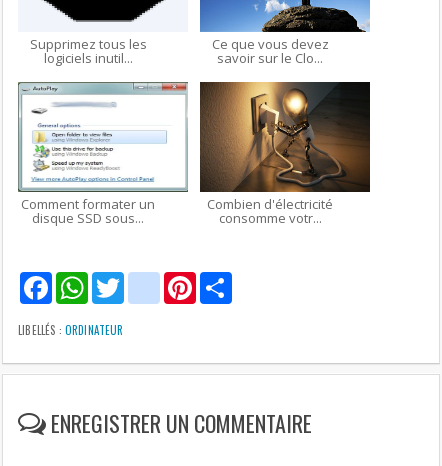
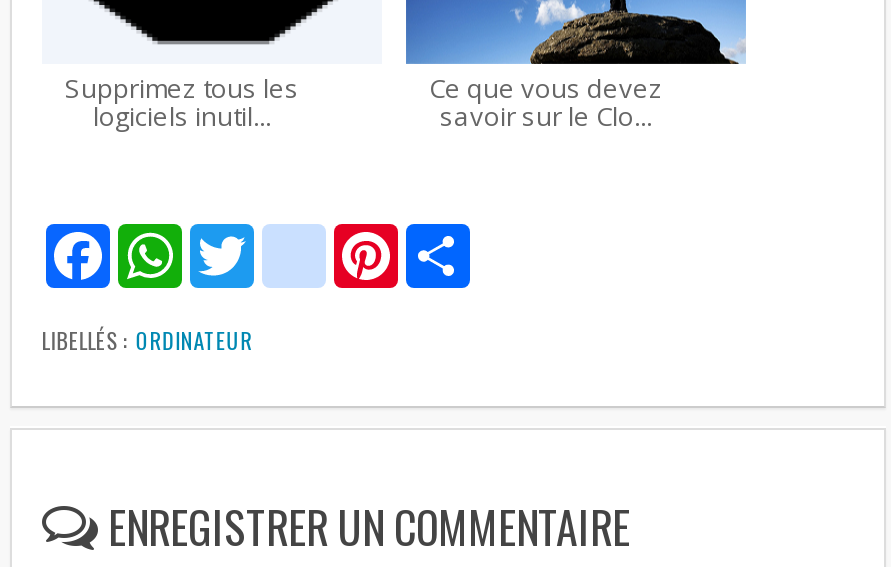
- [image]
- Comment formater un
- disque SSD sous...

- [image]
- Combien d'électricité
- consomme votr...
